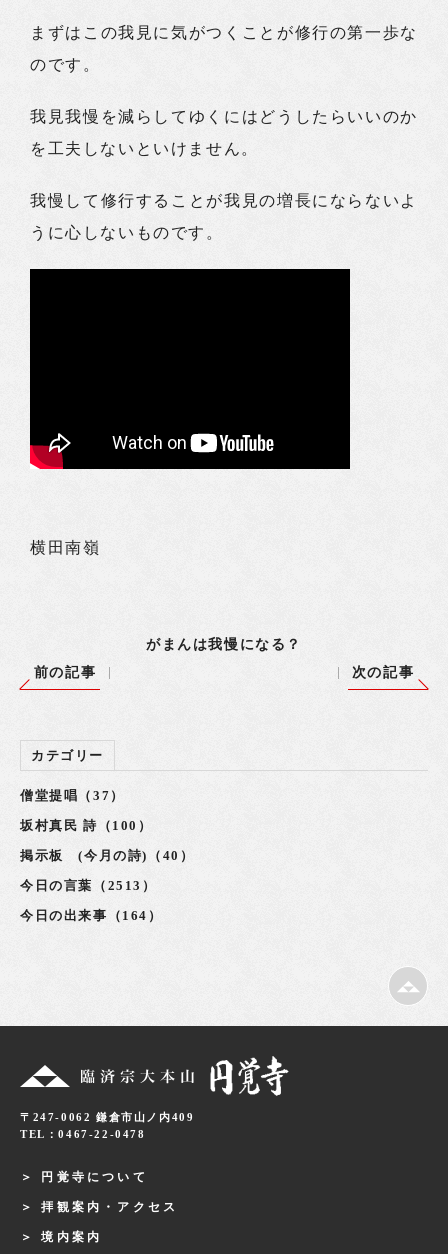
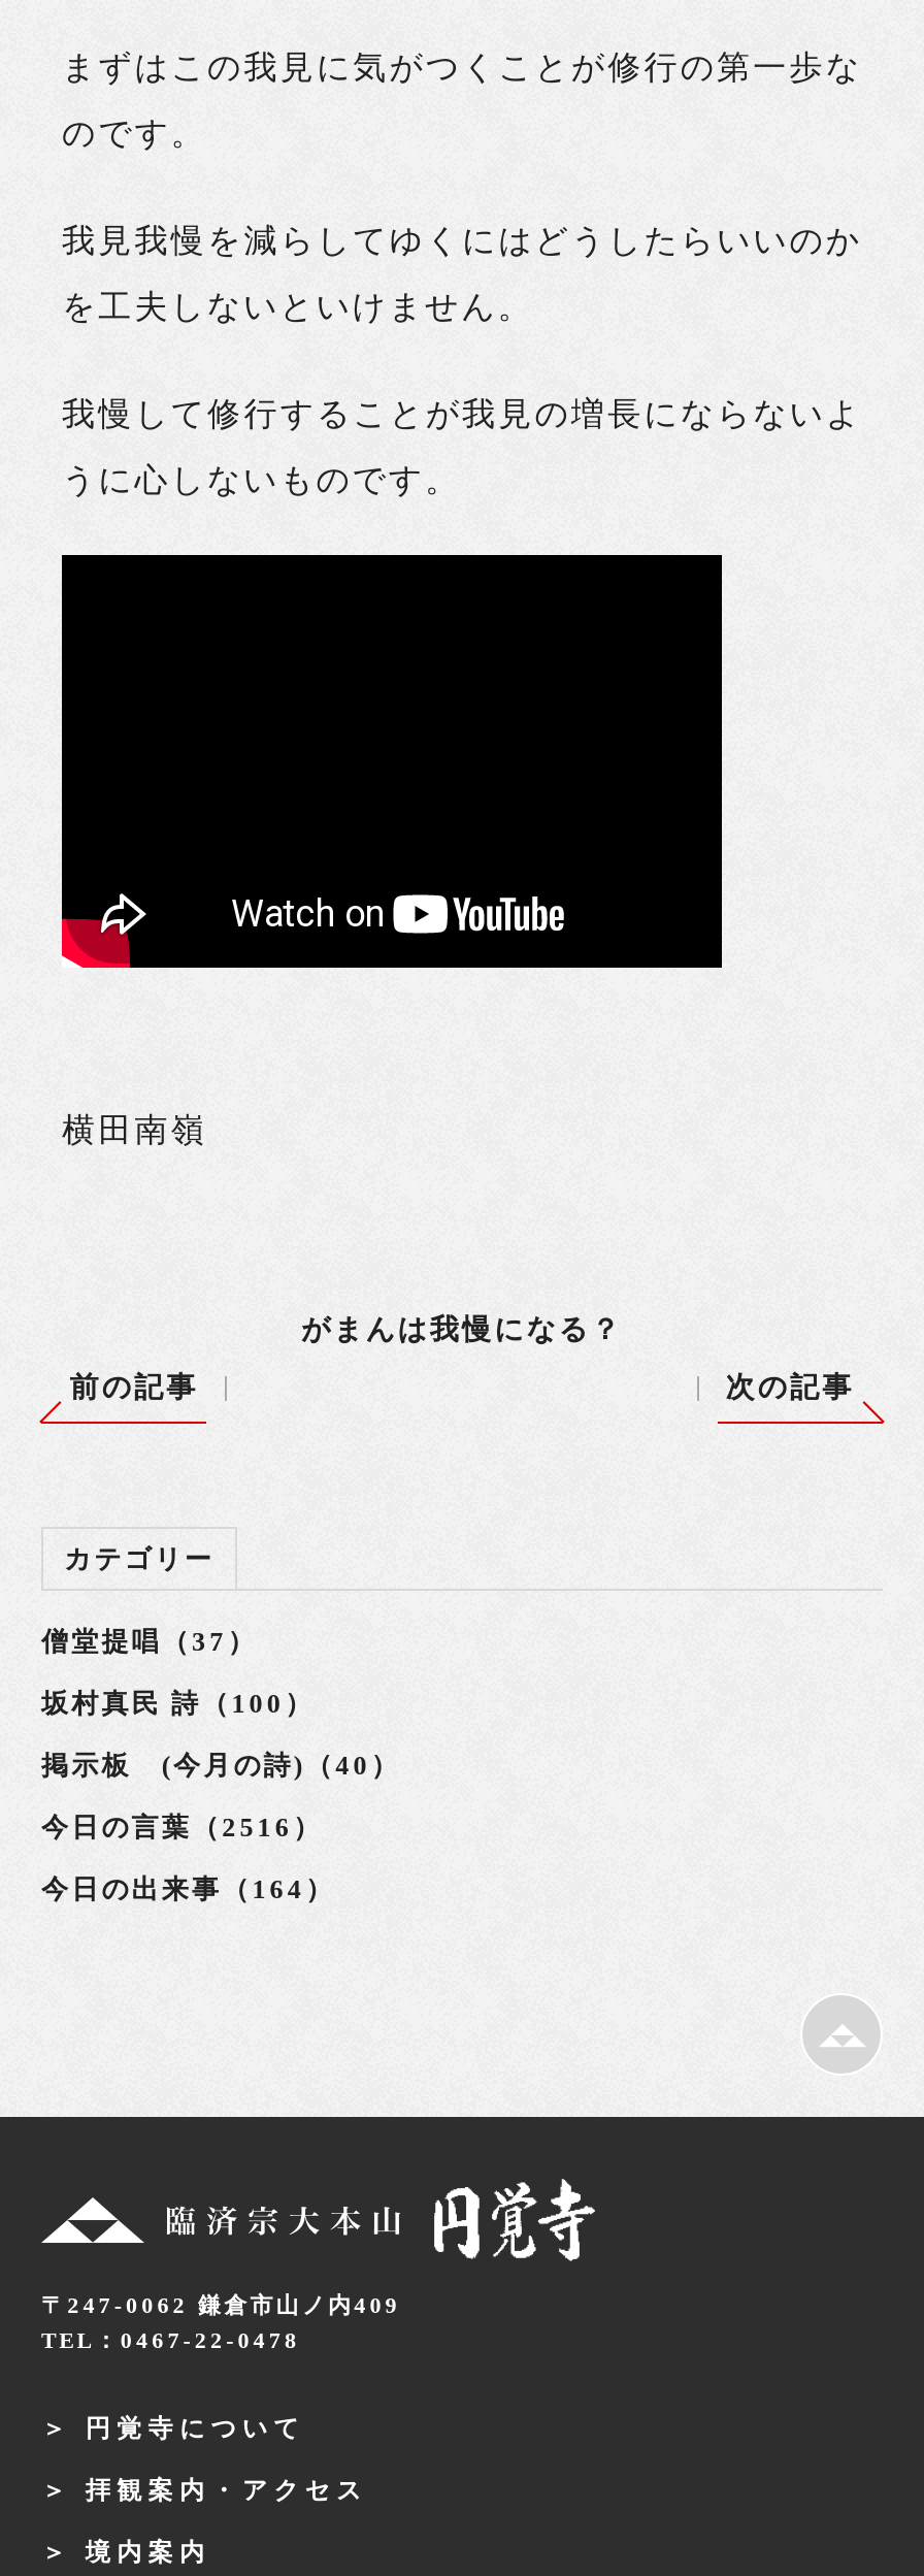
- 今日の言葉（2513）
+ 今日の言葉（2516）
